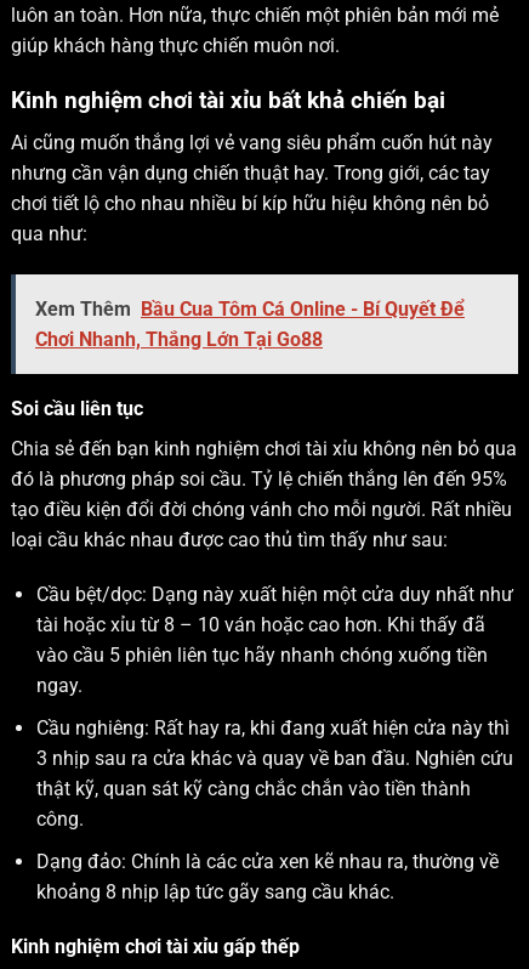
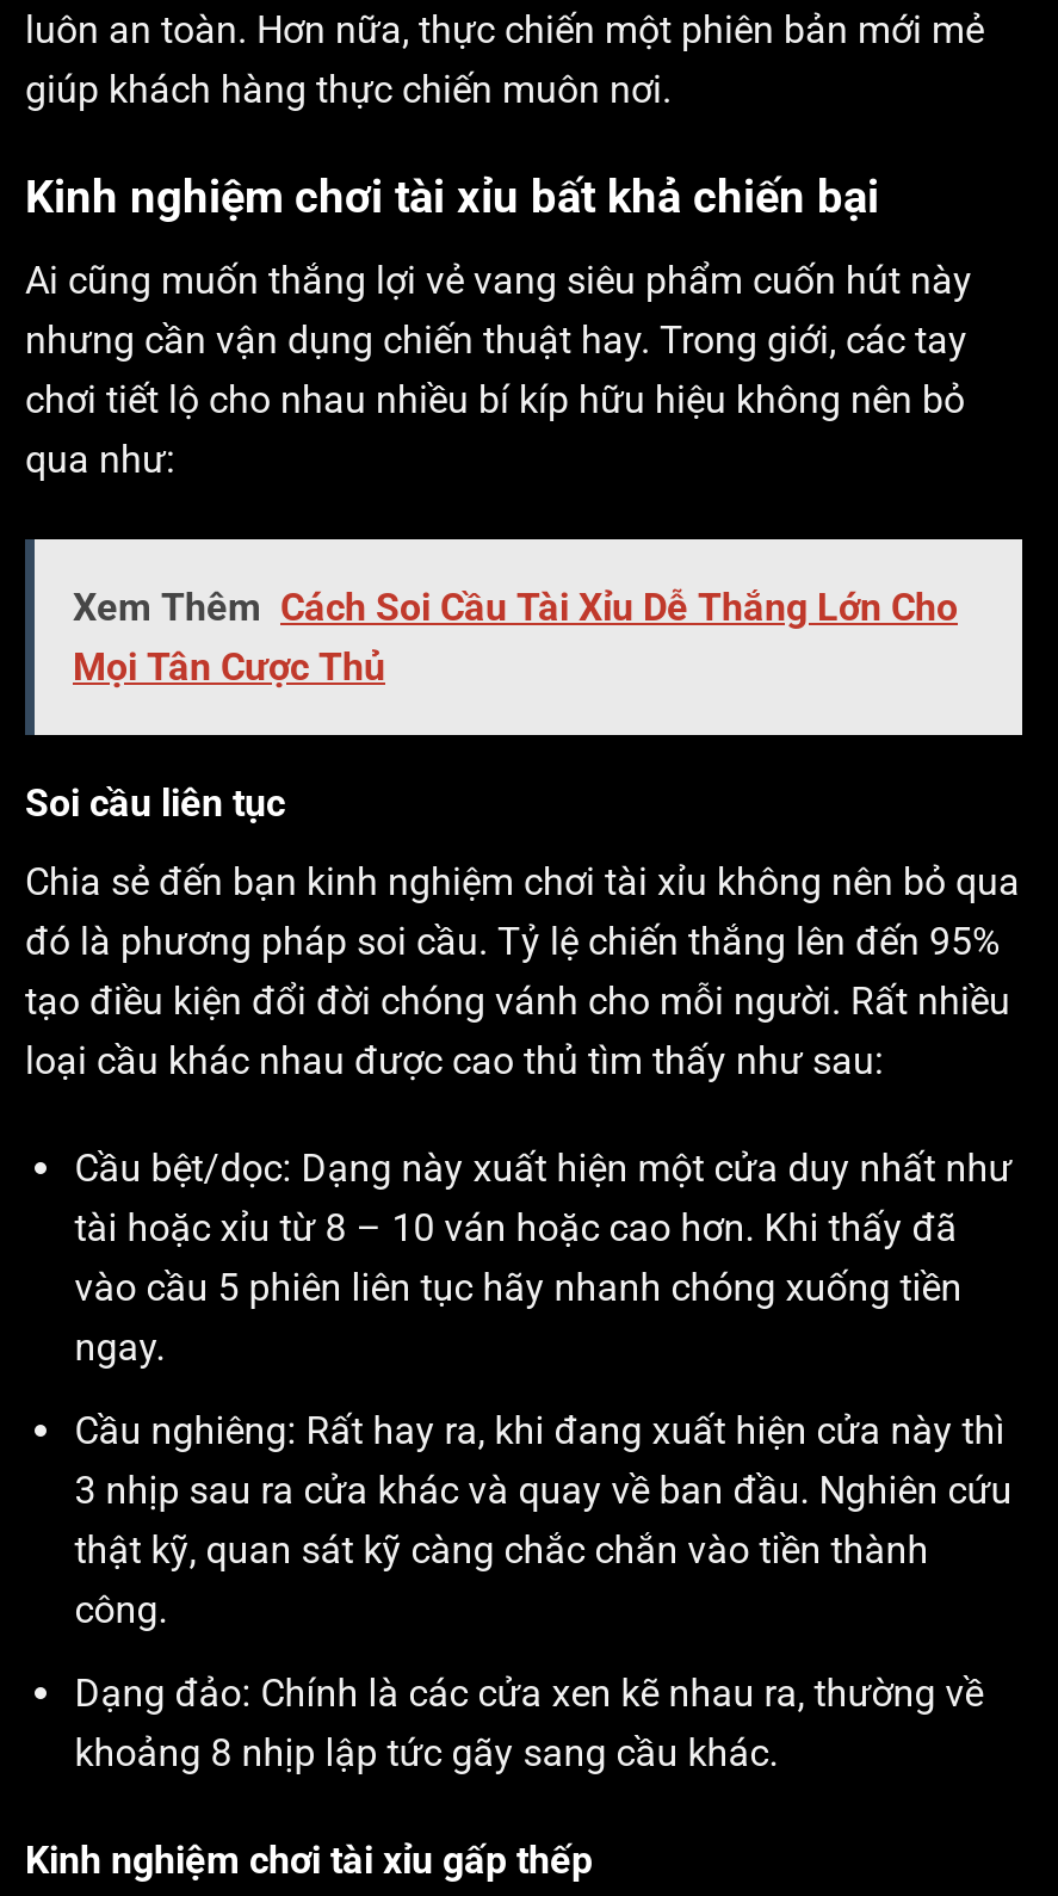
- Xem Thêm Bầu Cua Tôm Cá Online - Bí Quyết Để
- Chơi Nhanh, Thắng Lớn Tại Go88
+ Xem Thêm Cách Soi Cầu Tài Xỉu Dễ Thắng Lớn Cho
+ Mọi Tân Cược Thủ
